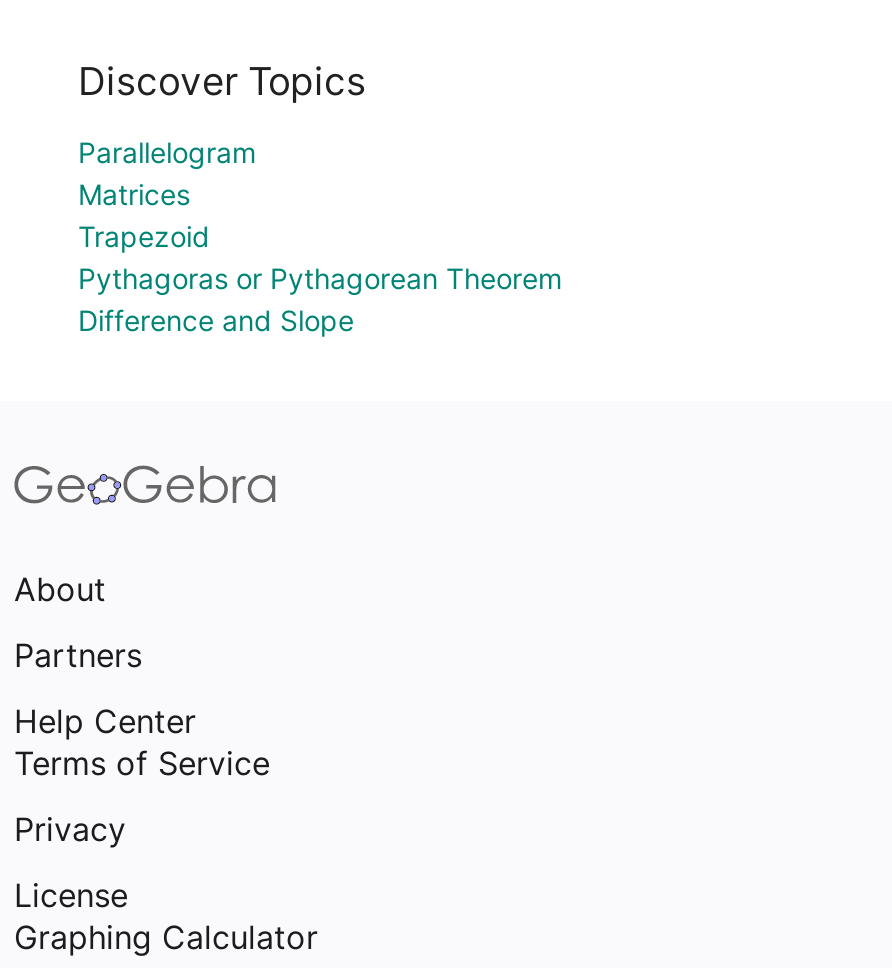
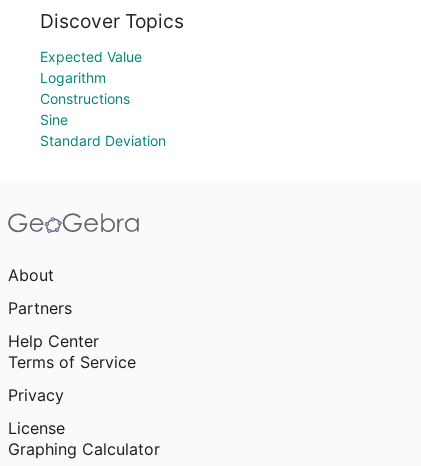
- Parallelogram
- Matrices
- Trapezoid
- Pythagoras or Pythagorean Theorem
- Difference and Slope
+ Expected Value
+ Logarithm
+ Constructions
+ Sine
+ Standard Deviation
